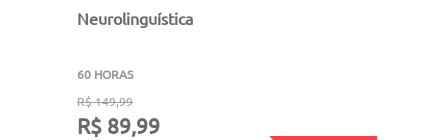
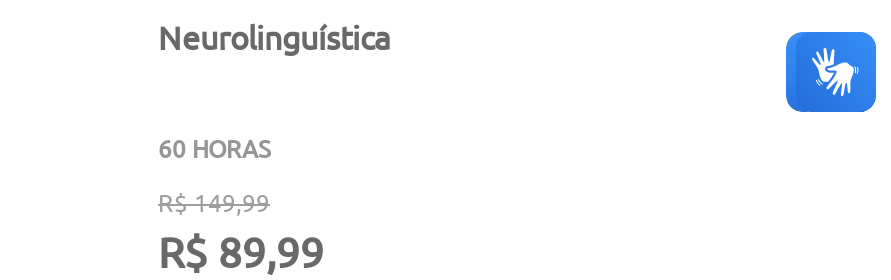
+ [image]
